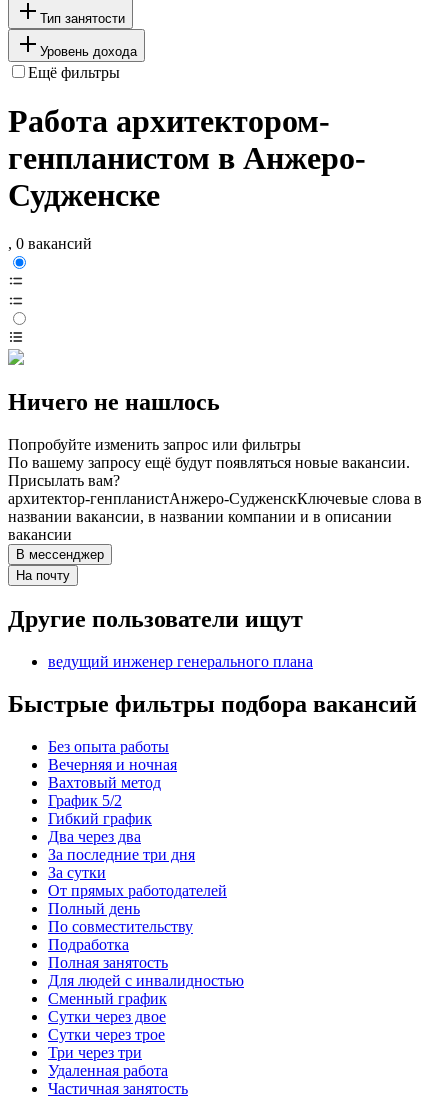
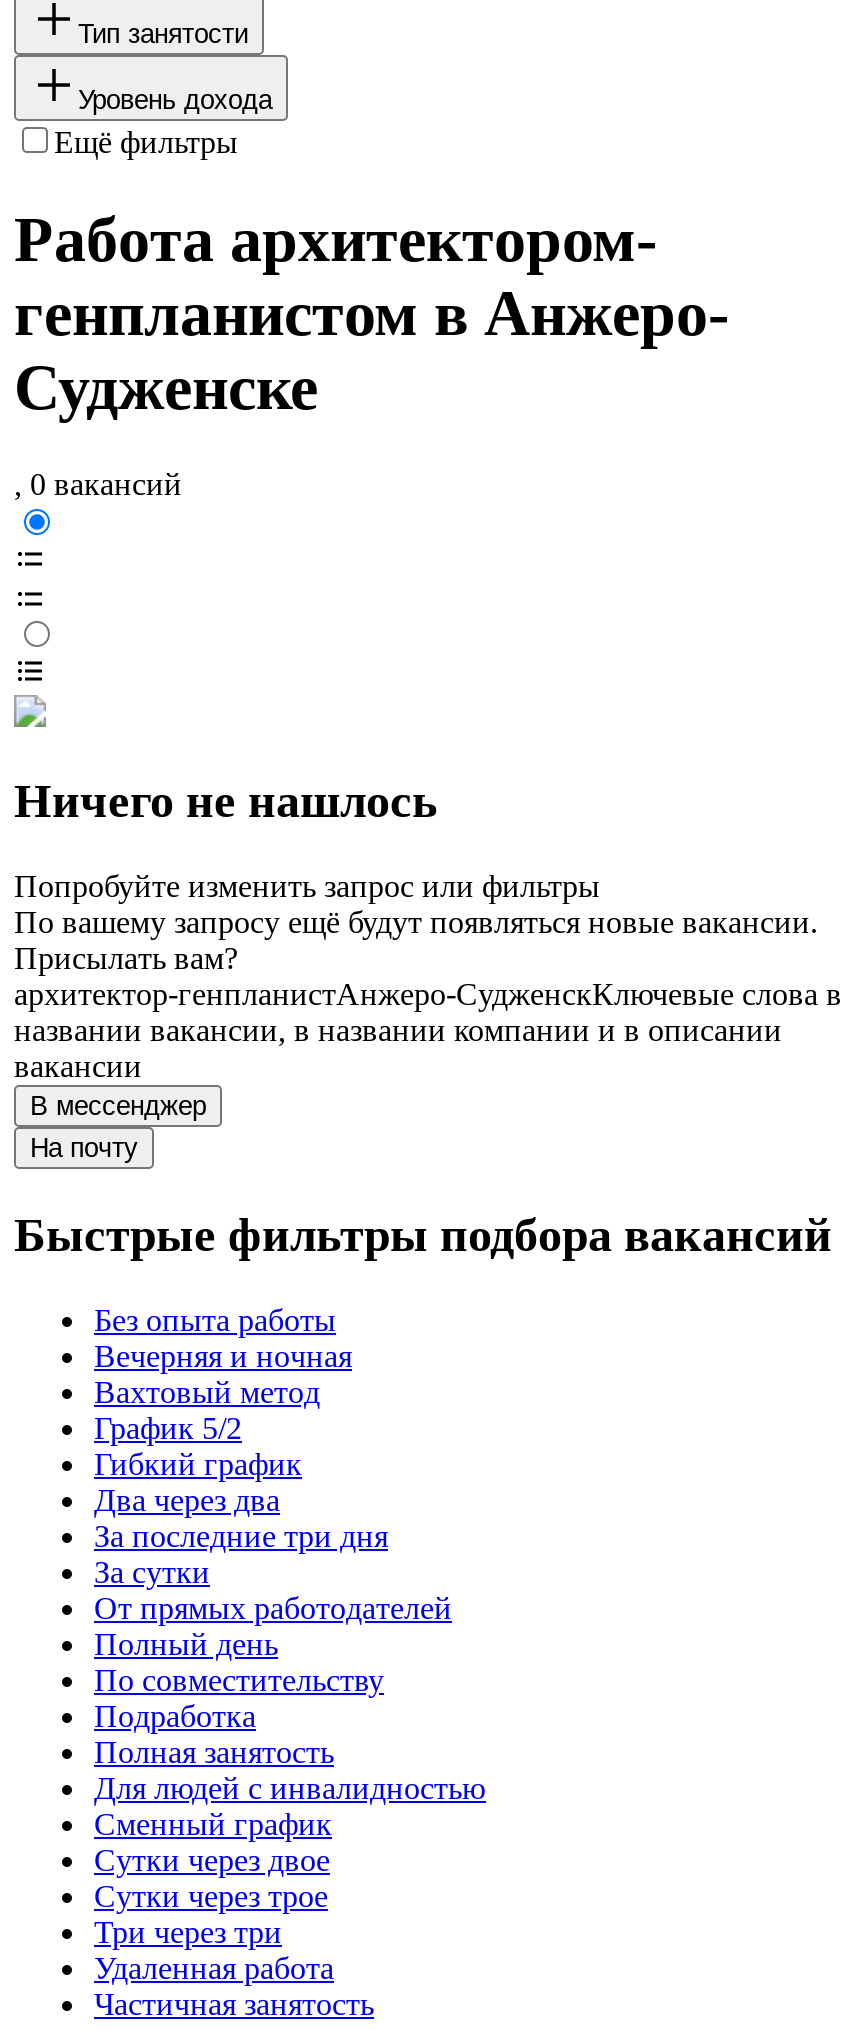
- Другие пользователи ищут
- ведущий инженер генерального плана
